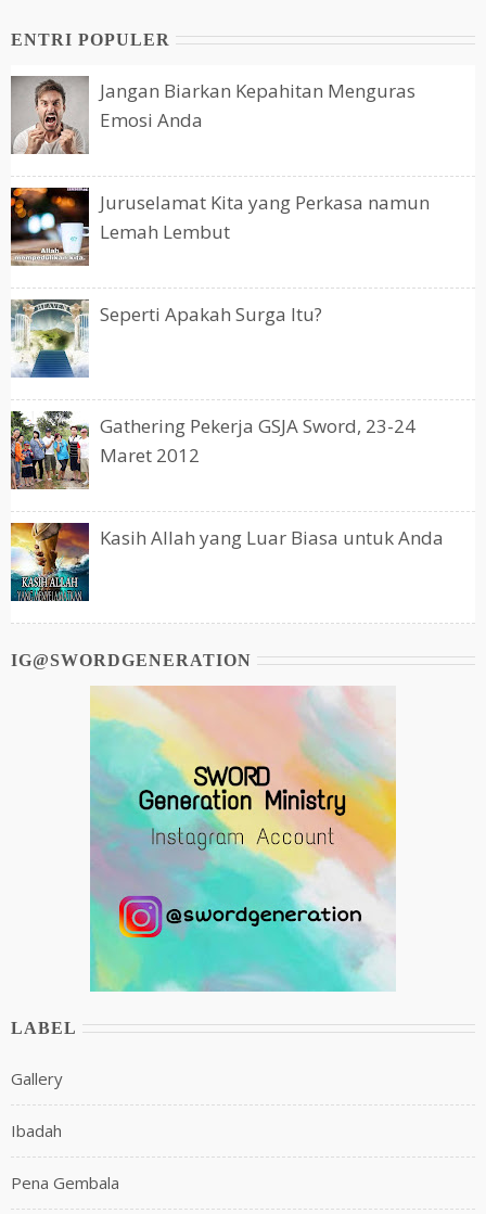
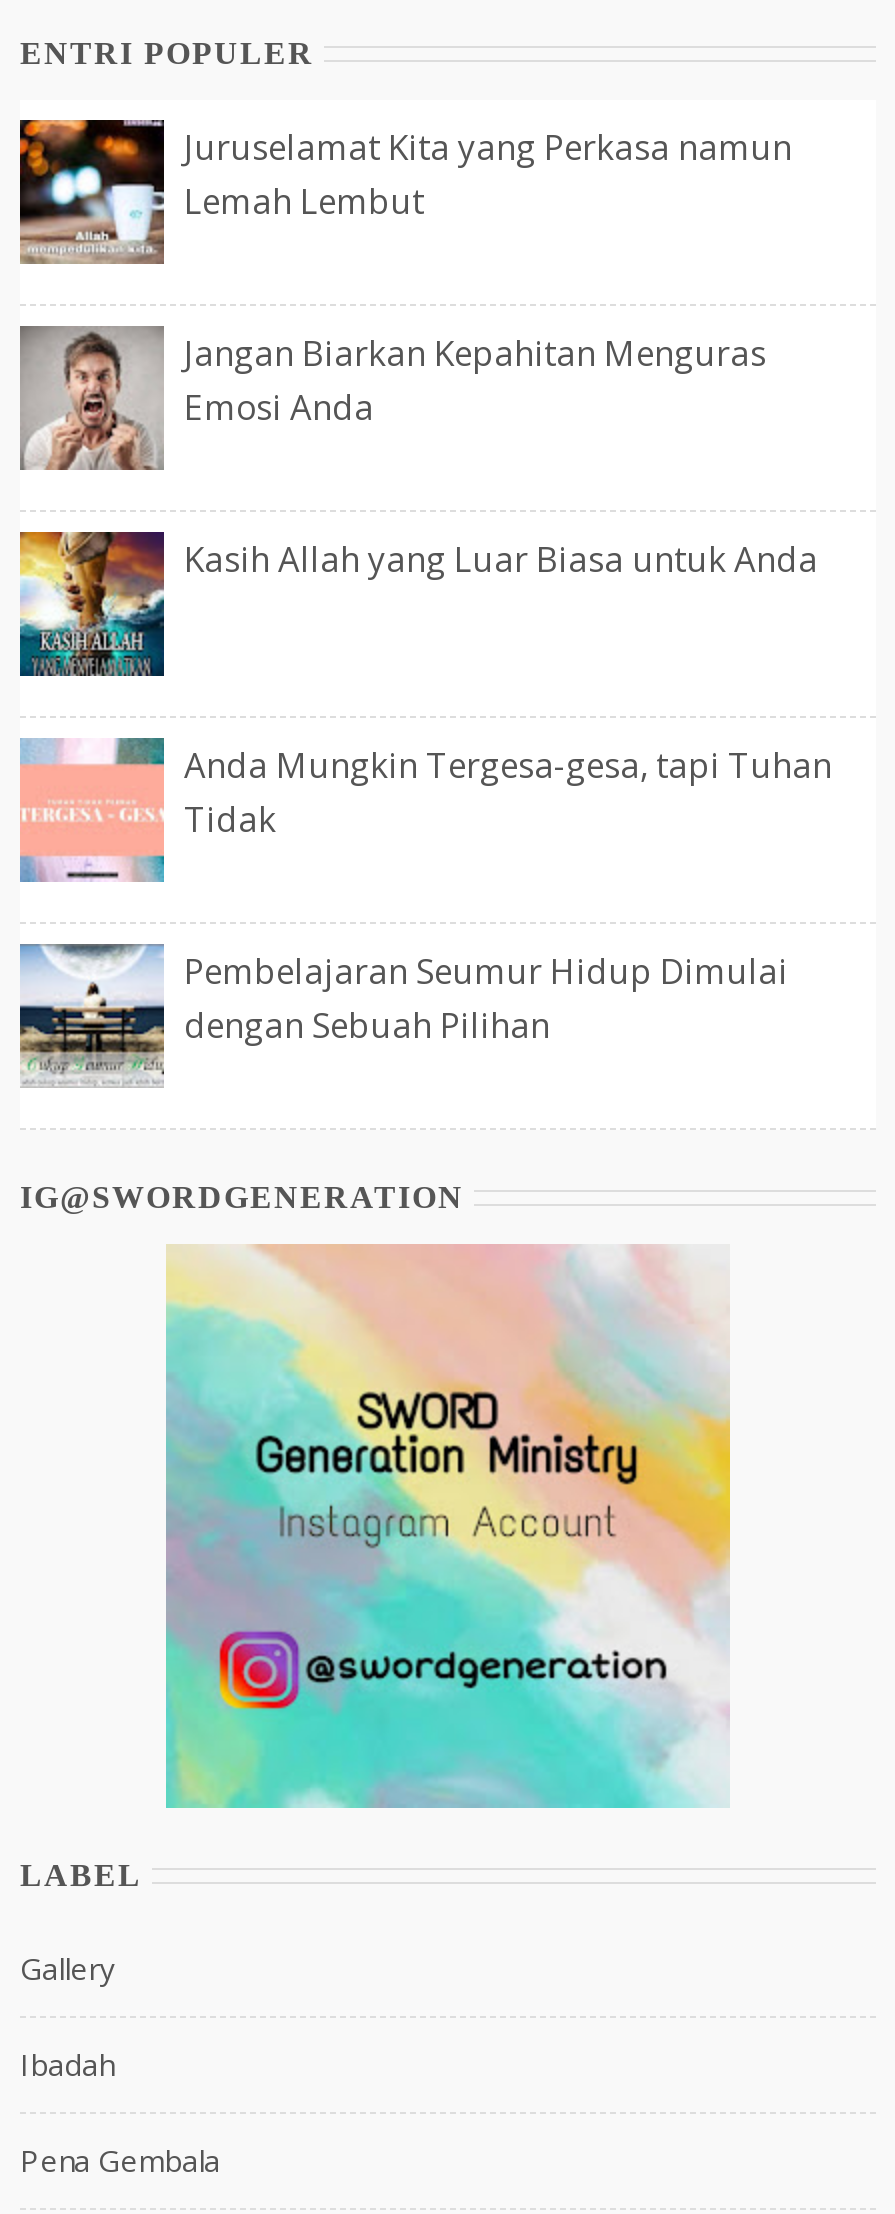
moved down: [image] | Jangan Biarkan Kepahitan Menguras | Emosi Anda

moved up: [image] | Juruselamat Kita yang Perkasa namun | Lemah Lembut

- [image]
+ [image]

- Seperti Apakah Surga Itu?

- [image]
+ [image]

- Gathering Pekerja GSJA Sword, 23-24
- Maret 2012

moved up: [image] | Kasih Allah yang Luar Biasa untuk Anda

+ Anda Mungkin Tergesa-gesa, tapi Tuhan
+ Tidak
+ Pembelajaran Seumur Hidup Dimulai
+ dengan Sebuah Pilihan
